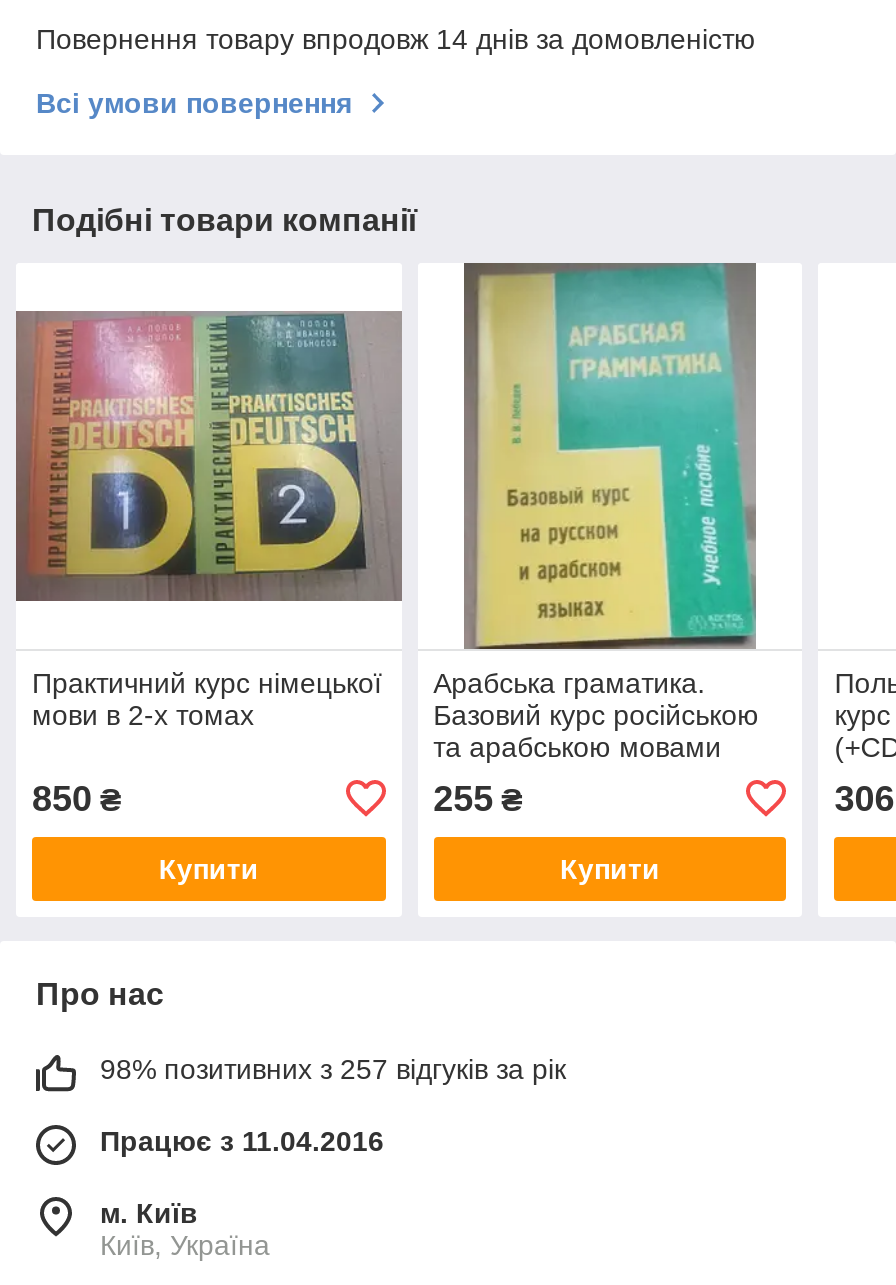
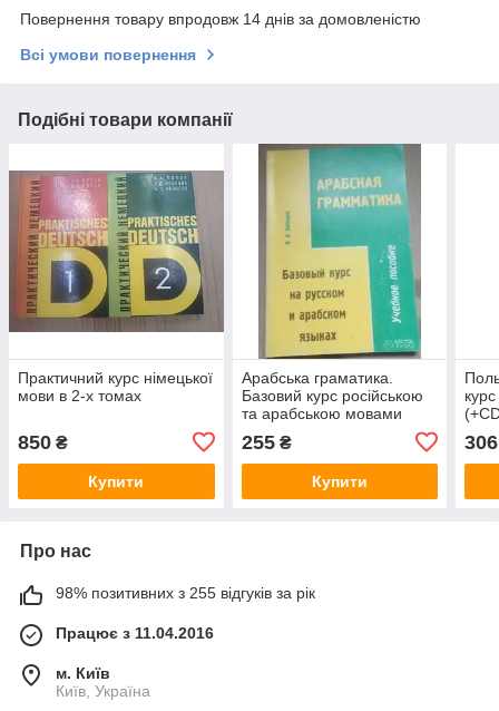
- 98% позитивних з 257 відгуків за рік
+ 98% позитивних з 255 відгуків за рік
